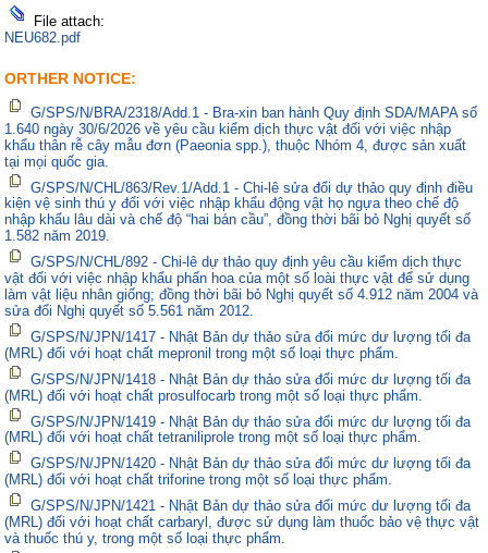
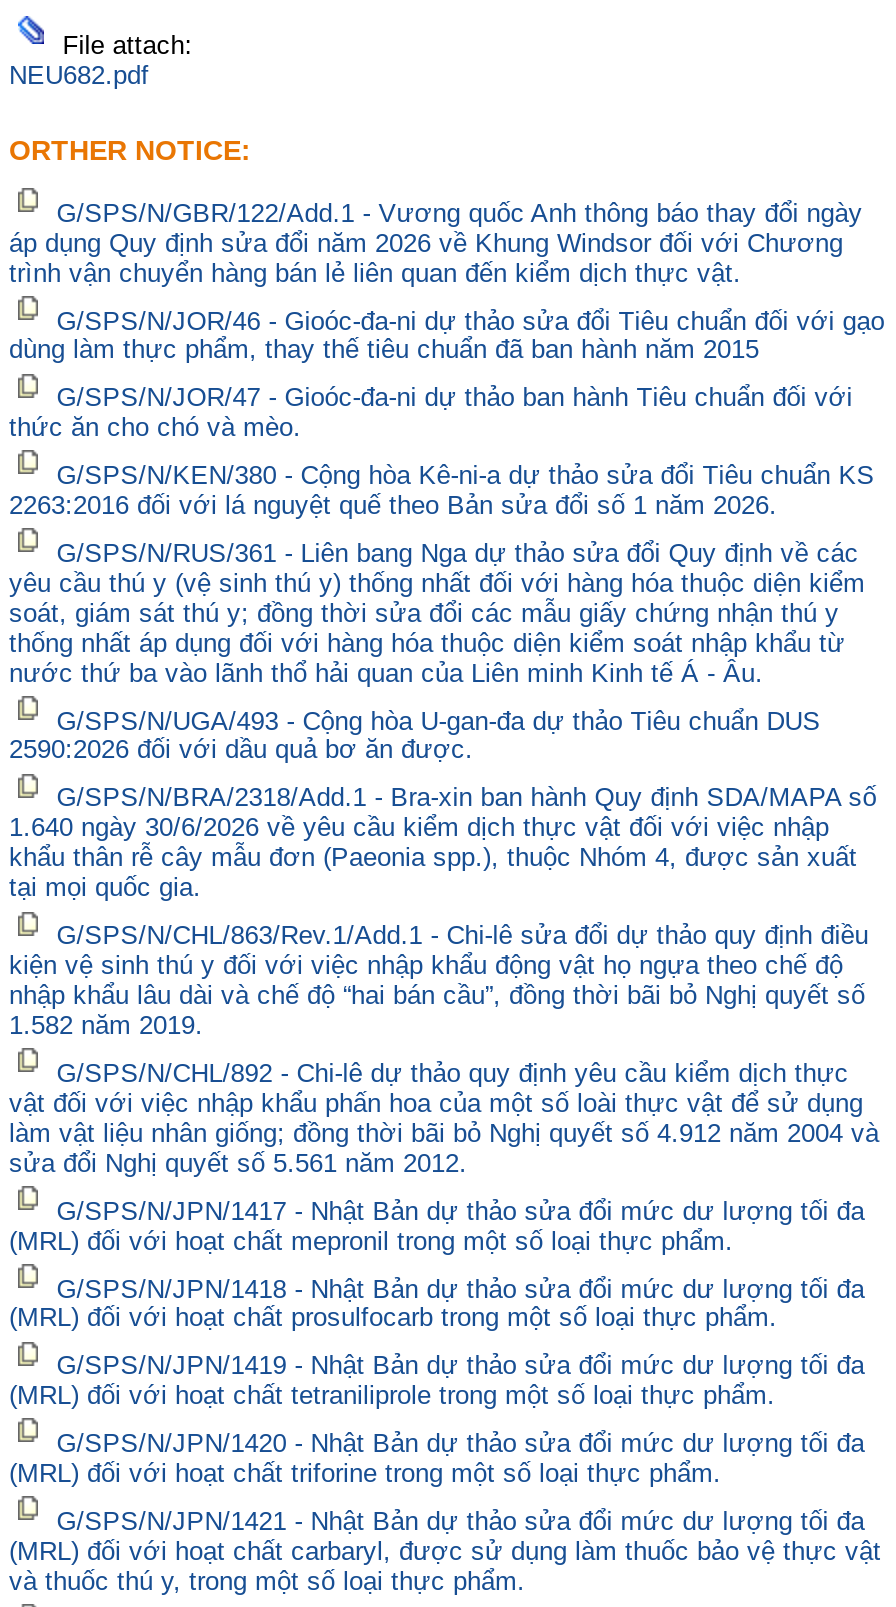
+ G/SPS/N/GBR/122/Add.1 - Vương quốc Anh thông báo thay đổi ngày
+ áp dụng Quy định sửa đổi năm 2026 về Khung Windsor đối với Chương
+ trình vận chuyển hàng bán lẻ liên quan đến kiểm dịch thực vật.
+ G/SPS/N/JOR/46 - Gioóc-đa-ni dự thảo sửa đổi Tiêu chuẩn đối với gạo
+ dùng làm thực phẩm, thay thế tiêu chuẩn đã ban hành năm 2015
+ G/SPS/N/JOR/47 - Gioóc-đa-ni dự thảo ban hành Tiêu chuẩn đối với
+ thức ăn cho chó và mèo.
+ G/SPS/N/KEN/380 - Cộng hòa Kê-ni-a dự thảo sửa đổi Tiêu chuẩn KS
+ 2263:2016 đối với lá nguyệt quế theo Bản sửa đổi số 1 năm 2026.
+ G/SPS/N/RUS/361 - Liên bang Nga dự thảo sửa đổi Quy định về các
+ yêu cầu thú y (vệ sinh thú y) thống nhất đối với hàng hóa thuộc diện kiểm
+ soát, giám sát thú y; đồng thời sửa đổi các mẫu giấy chứng nhận thú y
+ thống nhất áp dụng đối với hàng hóa thuộc diện kiểm soát nhập khẩu từ
+ nước thứ ba vào lãnh thổ hải quan của Liên minh Kinh tế Á - Âu.
+ G/SPS/N/UGA/493 - Cộng hòa U-gan-đa dự thảo Tiêu chuẩn DUS
+ 2590:2026 đối với dầu quả bơ ăn được.
